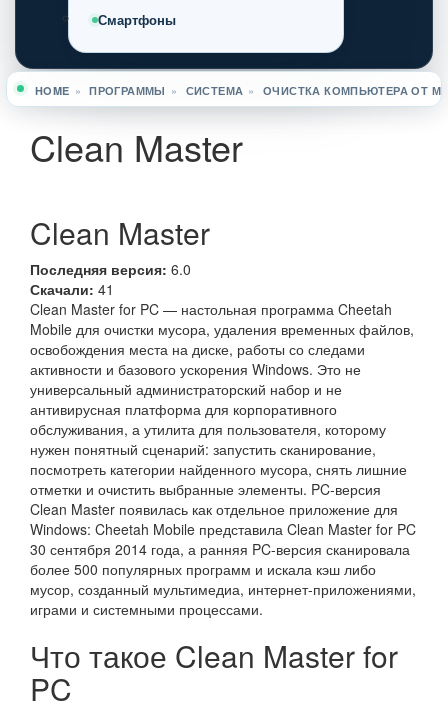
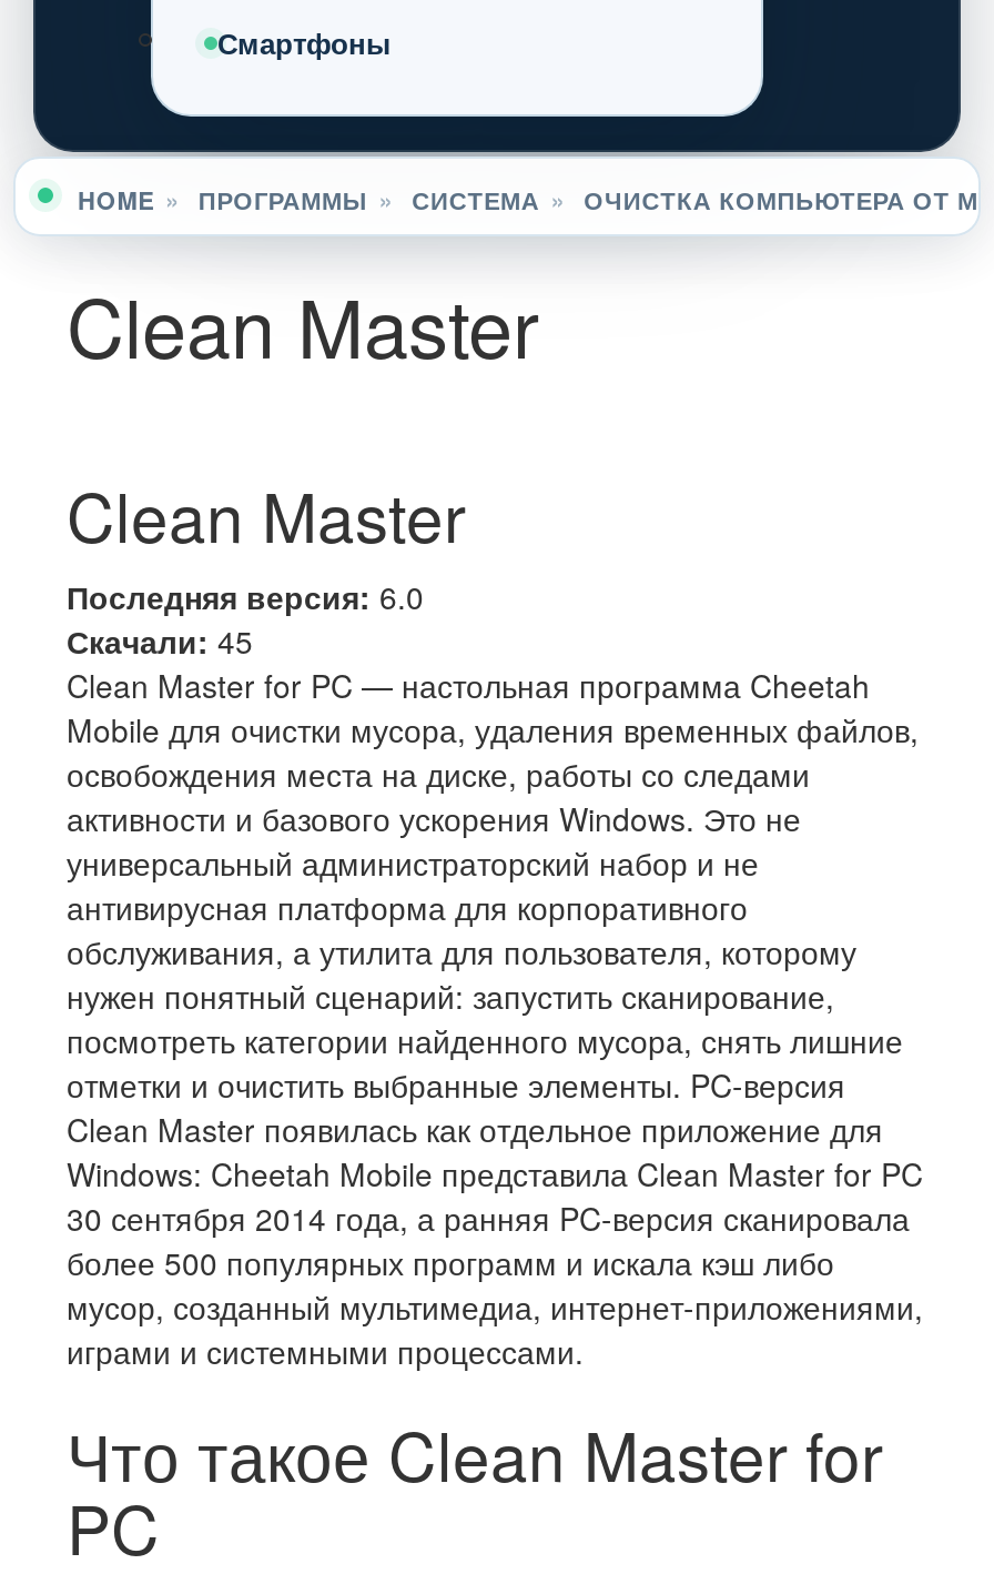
- Скачали: 41
+ Скачали: 45
